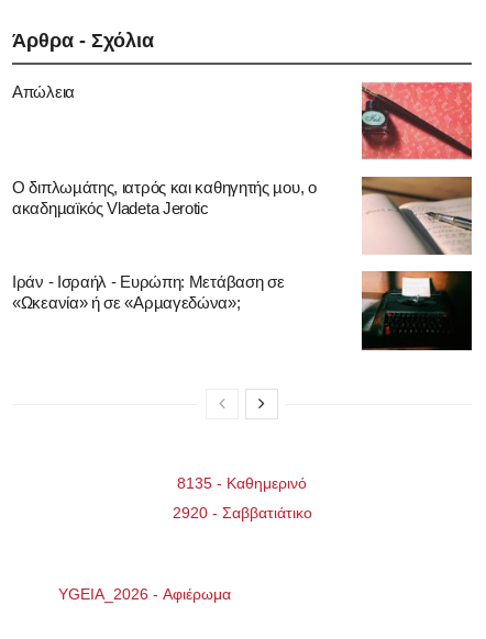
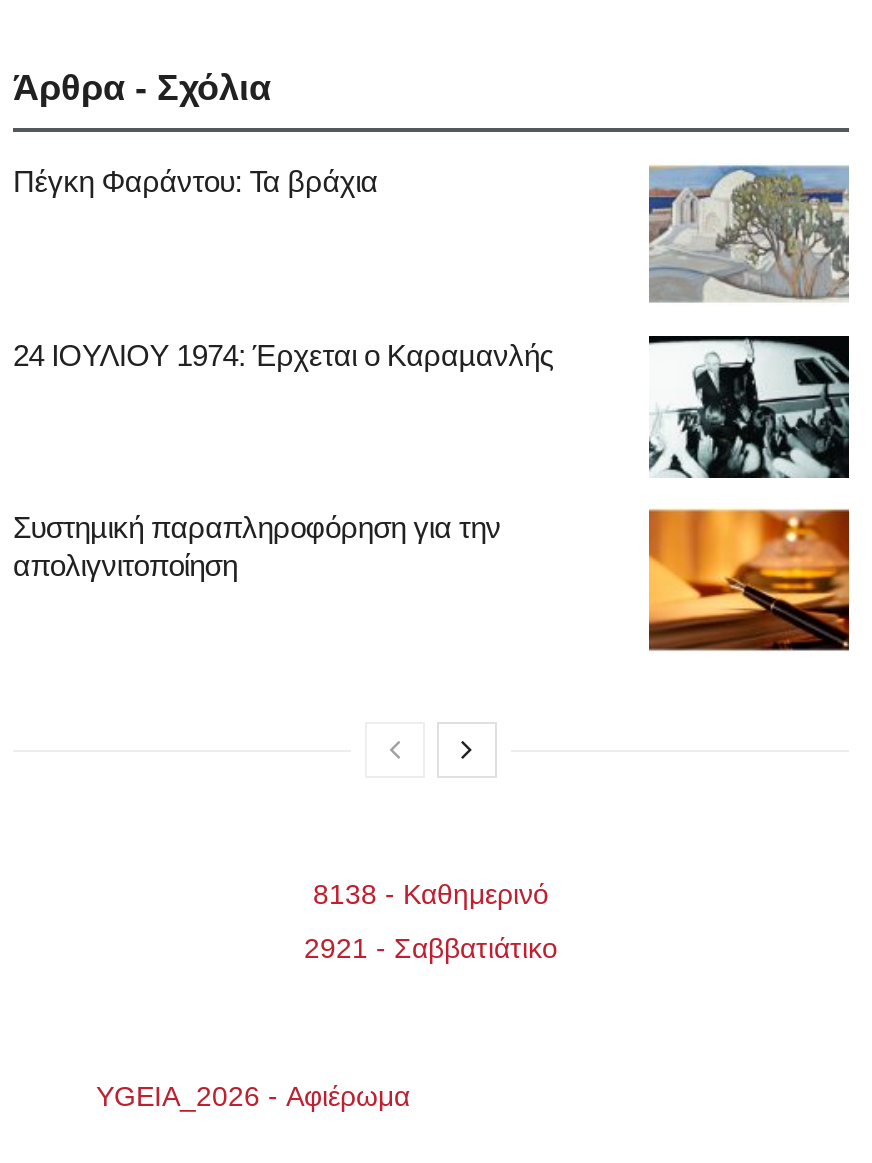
- Απώλεια
+ Πέγκη Φαράντου: Τα βράχια

- [image]
+ [image]

- Ο διπλωµάτης, ιατρός και καθηγητής µου, ο
- ακαδηµαϊκός Vladeta Jerotic
+ 24 ΙΟΥΛΙΟΥ 1974: Έρχεται ο Καραµανλής

- [image]
+ [image]

- Ιράν - Ισραήλ - Ευρώπη: Μετάβαση σε
- «Ωκεανία» ή σε «Αρµαγεδώνα»;
+ Συστηµική παραπληροφόρηση για την
+ απολιγνιτοποίηση

- [image]
+ [image]

- 8135 - Καθημερινό
+ 8138 - Καθημερινό

- 2920 - Σαββατιάτικo
+ 2921 - Σαββατιάτικo
